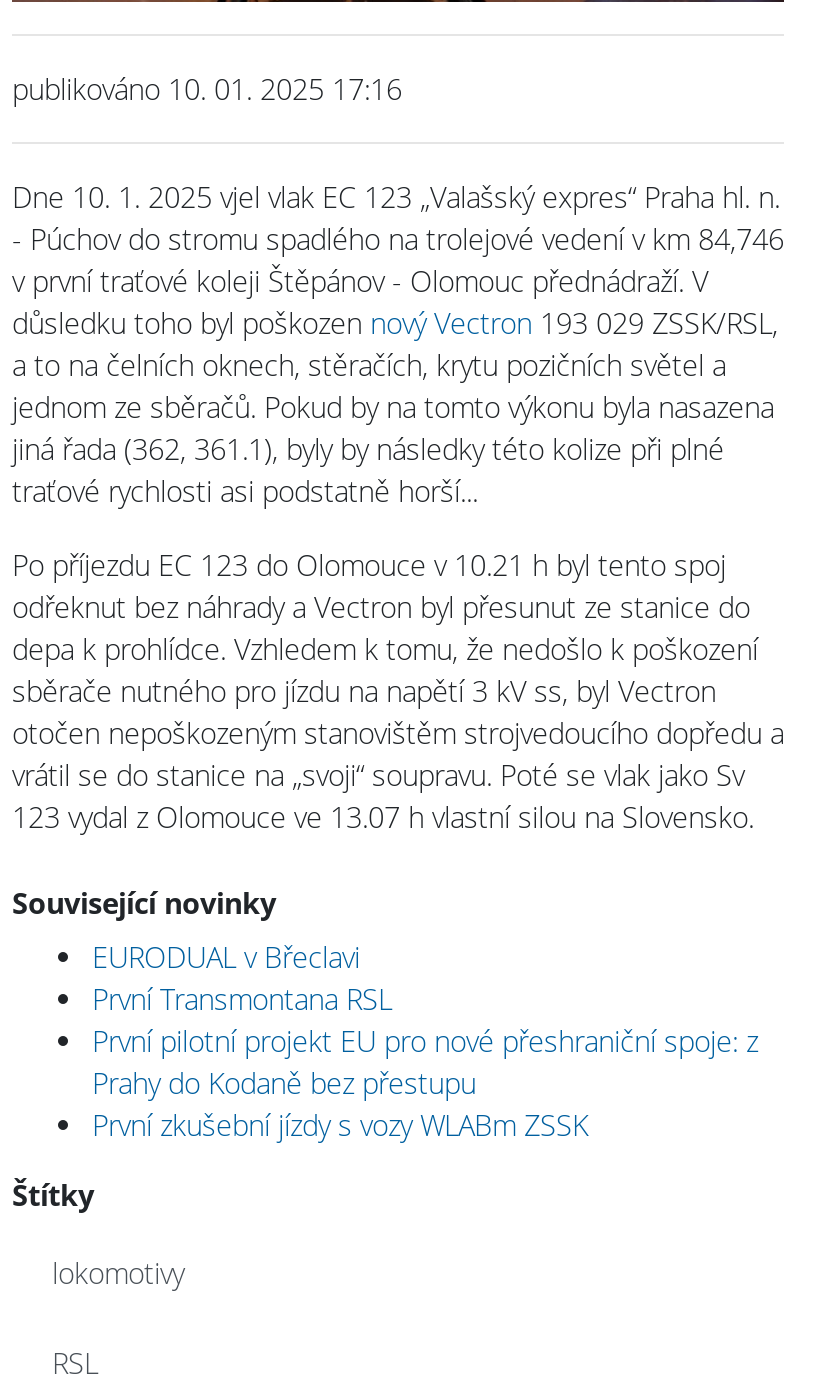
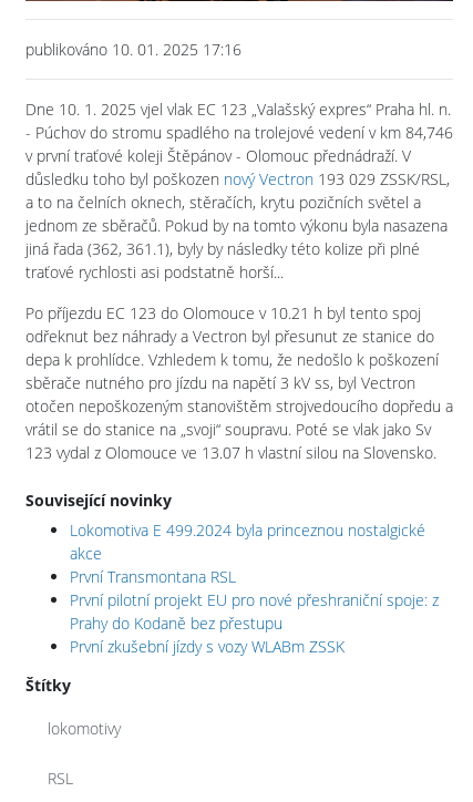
- EURODUAL v Břeclavi
+ Lokomotiva E 499.2024 byla princeznou nostalgické
+ akce
